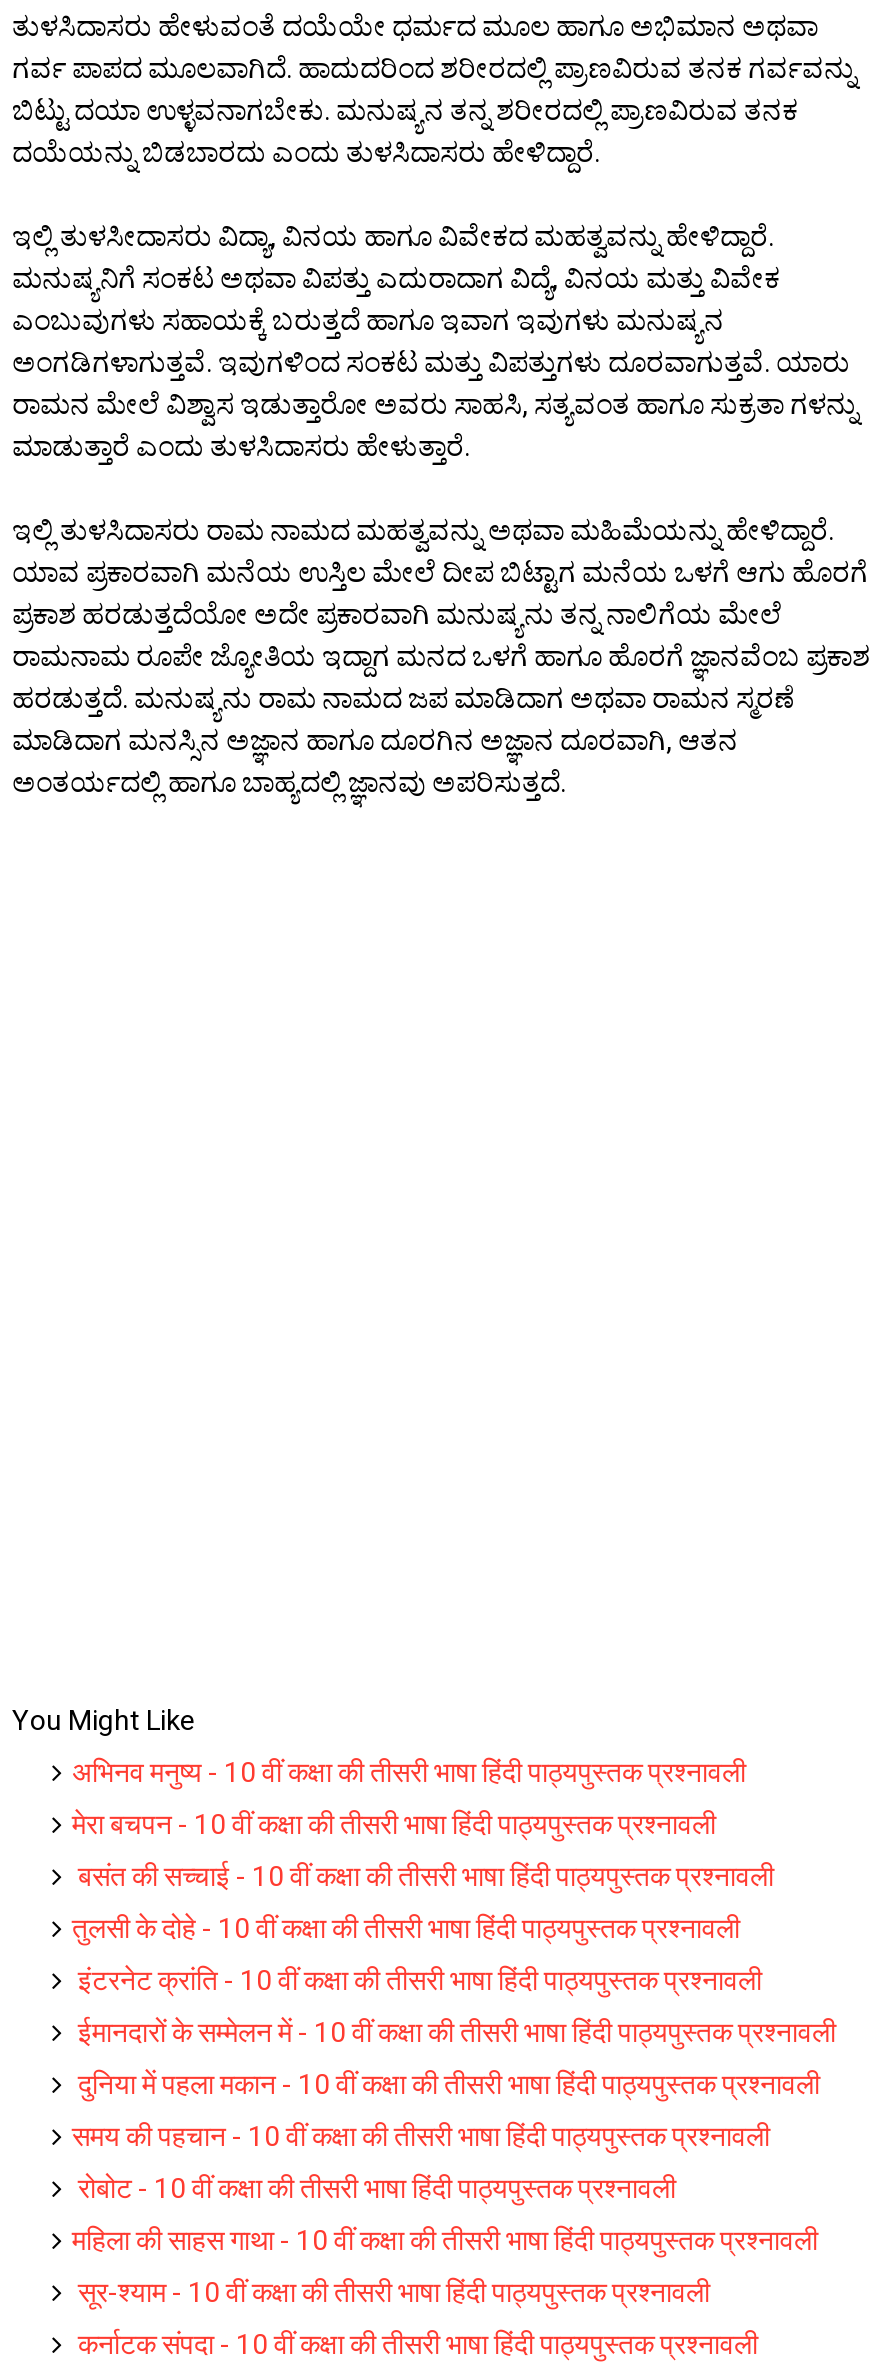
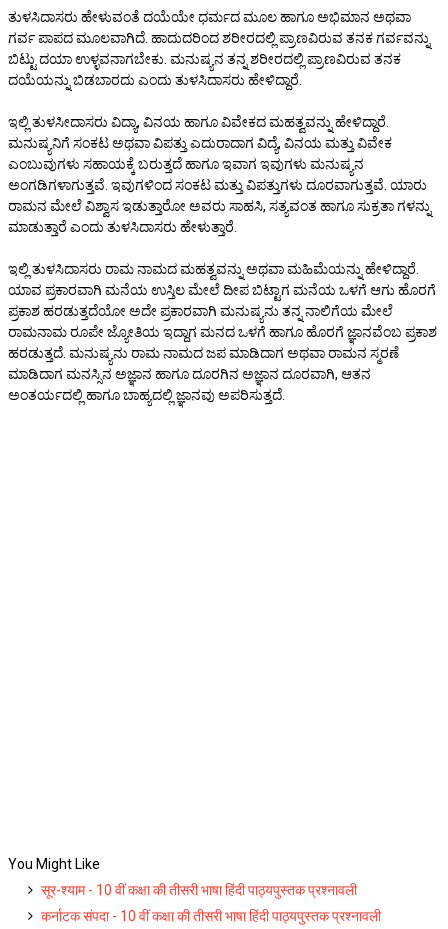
- अभिनव मनुष्य - 10 वीं कक्षा की तीसरी भाषा हिंदी पाठ्यपुस्तक प्रश्नावली
- मेरा बचपन - 10 वीं कक्षा की तीसरी भाषा हिंदी पाठ्यपुस्तक प्रश्नावली
- बसंत की सच्चाई - 10 वीं कक्षा की तीसरी भाषा हिंदी पाठ्यपुस्तक प्रश्नावली
- तुलसी के दोहे - 10 वीं कक्षा की तीसरी भाषा हिंदी पाठ्यपुस्तक प्रश्नावली
- इंटरनेट क्रांति - 10 वीं कक्षा की तीसरी भाषा हिंदी पाठ्यपुस्तक प्रश्नावली
- ईमानदारों के सम्मेलन में - 10 वीं कक्षा की तीसरी भाषा हिंदी पाठ्यपुस्तक प्रश्नावली
- दुनिया में पहला मकान - 10 वीं कक्षा की तीसरी भाषा हिंदी पाठ्यपुस्तक प्रश्नावली
- समय की पहचान - 10 वीं कक्षा की तीसरी भाषा हिंदी पाठ्यपुस्तक प्रश्नावली
- रोबोट - 10 वीं कक्षा की तीसरी भाषा हिंदी पाठ्यपुस्तक प्रश्नावली
- महिला की साहस गाथा - 10 वीं कक्षा की तीसरी भाषा हिंदी पाठ्यपुस्तक प्रश्नावली
